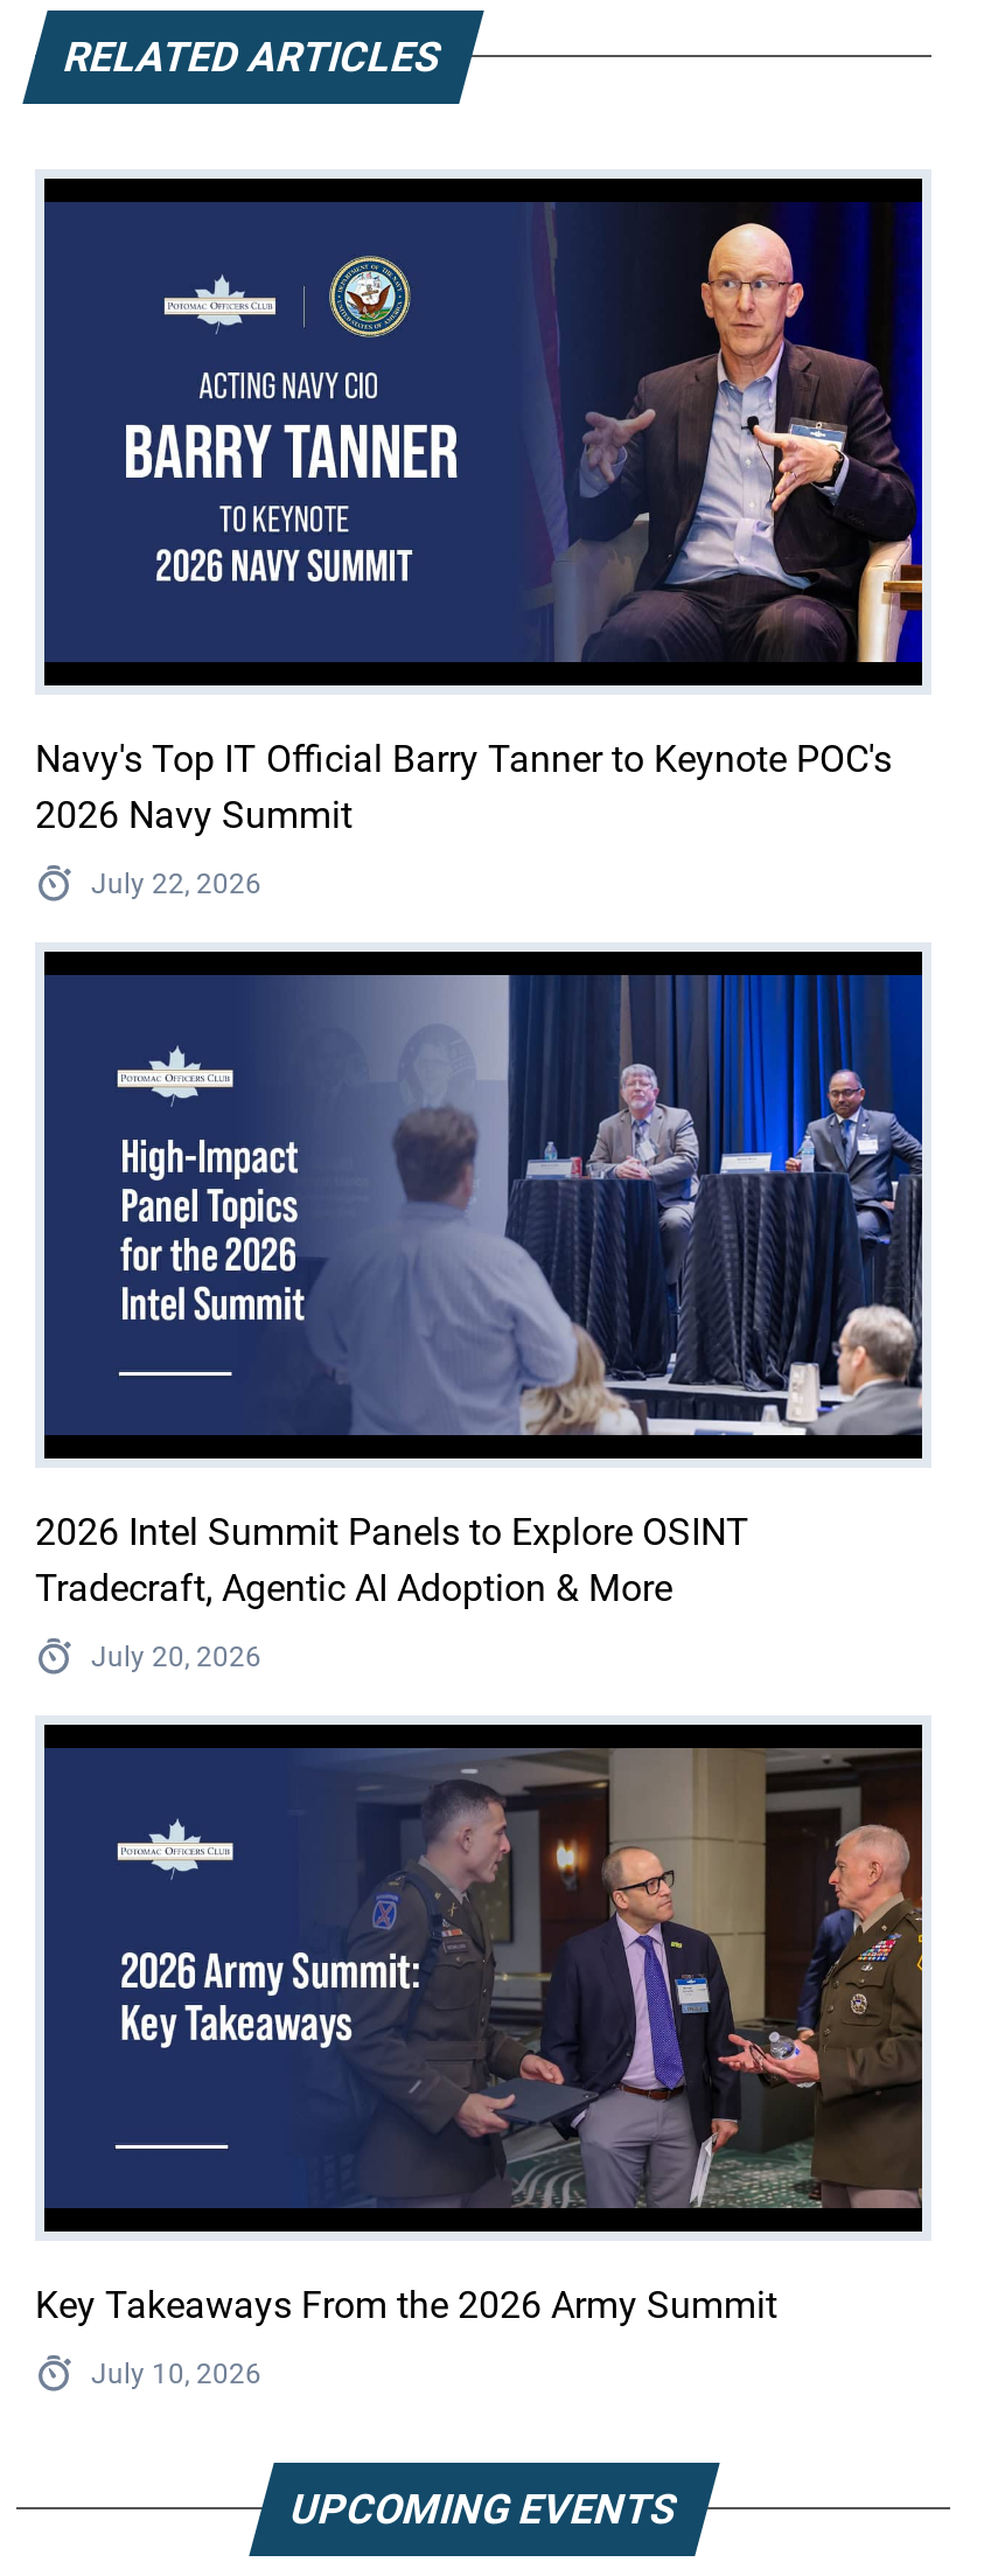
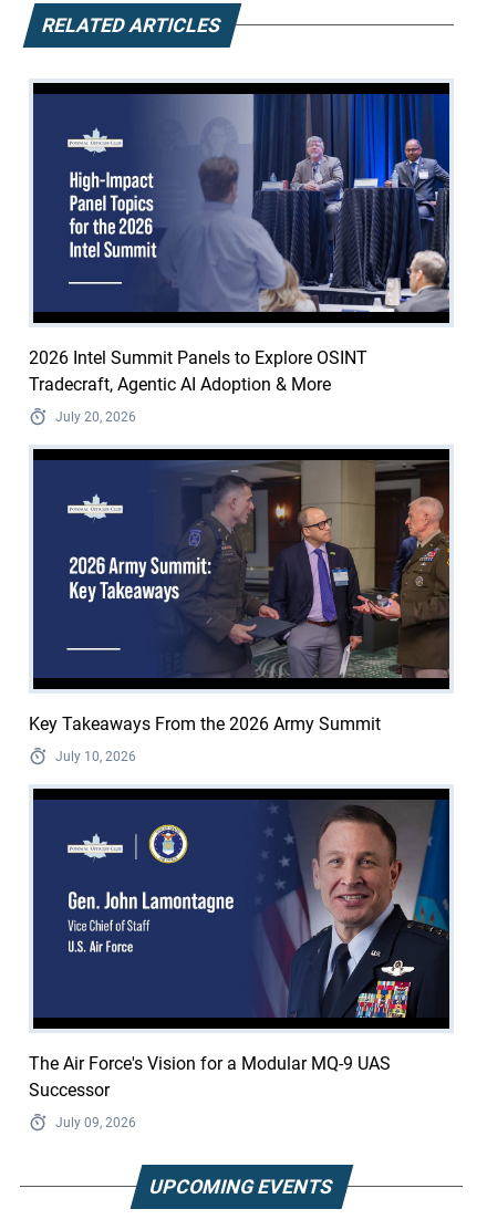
- [image]
- Navy's Top IT Official Barry Tanner to Keynote POC's
- 2026 Navy Summit
- July 22, 2026

moved up: [image] | 2026 Intel Summit Panels to Explore OSINT | Tradecraft, Agentic AI Adoption & More | July 20, 2026 | Key Takeaways From the 2026 Army Summit | July 10, 2026

+ [image]
+ The Air Force's Vision for a Modular MQ-9 UAS
+ Successor
+ July 09, 2026
